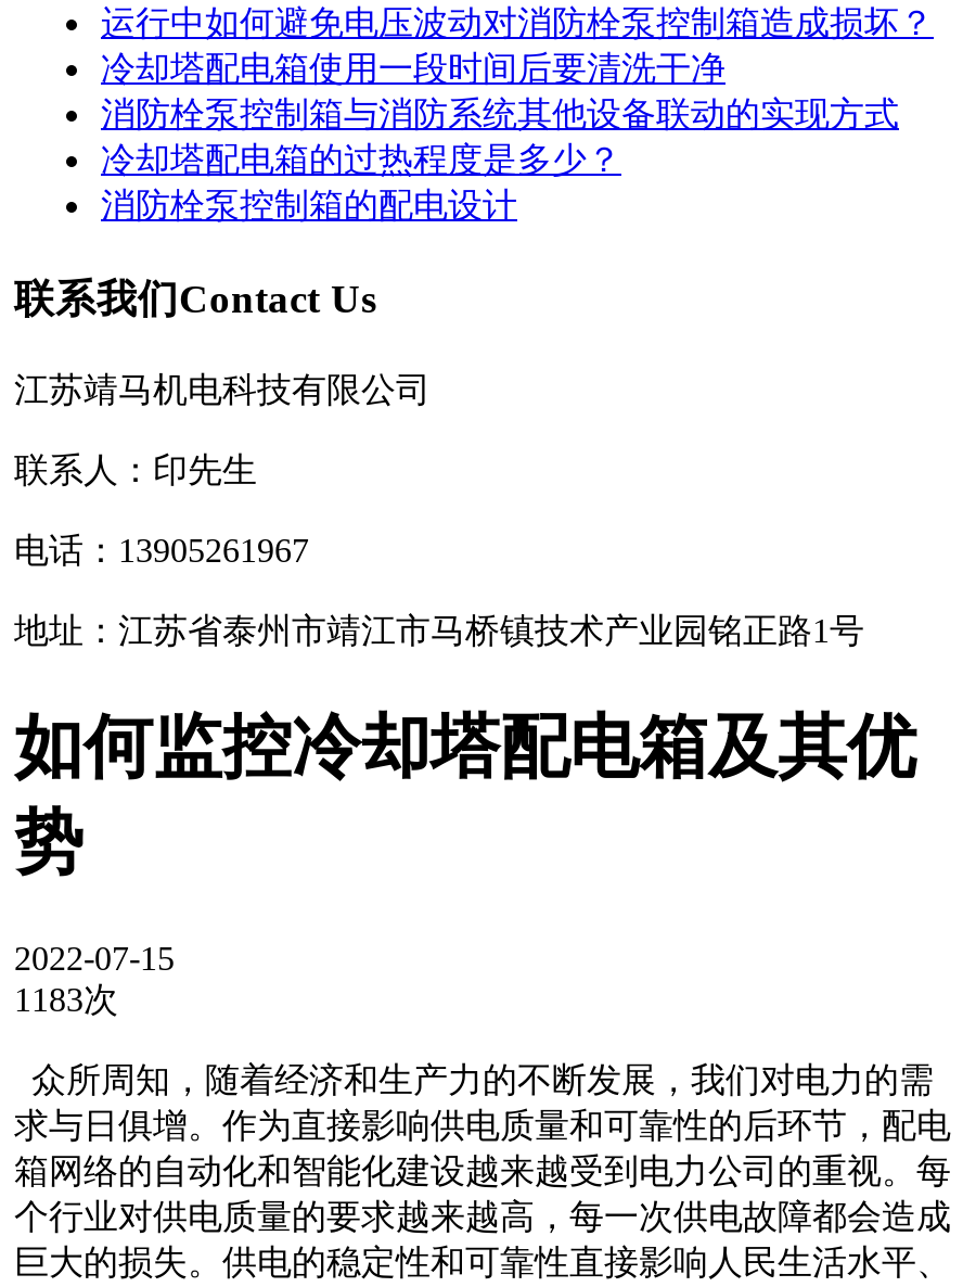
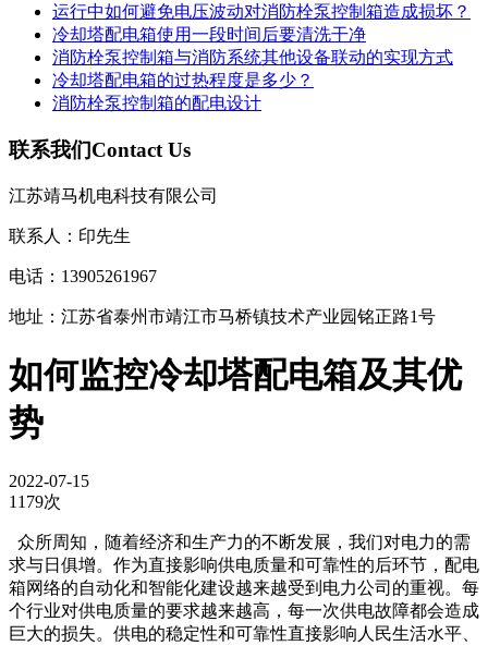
- 1183次
+ 1179次
